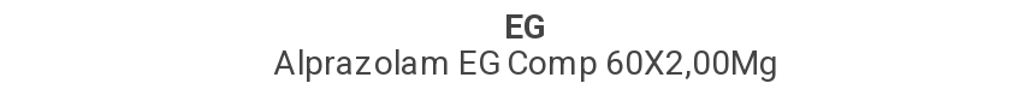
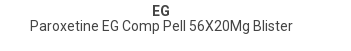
- Alprazolam EG Comp 60X2,00Mg
+ Paroxetine EG Comp Pell 56X20Mg Blister
